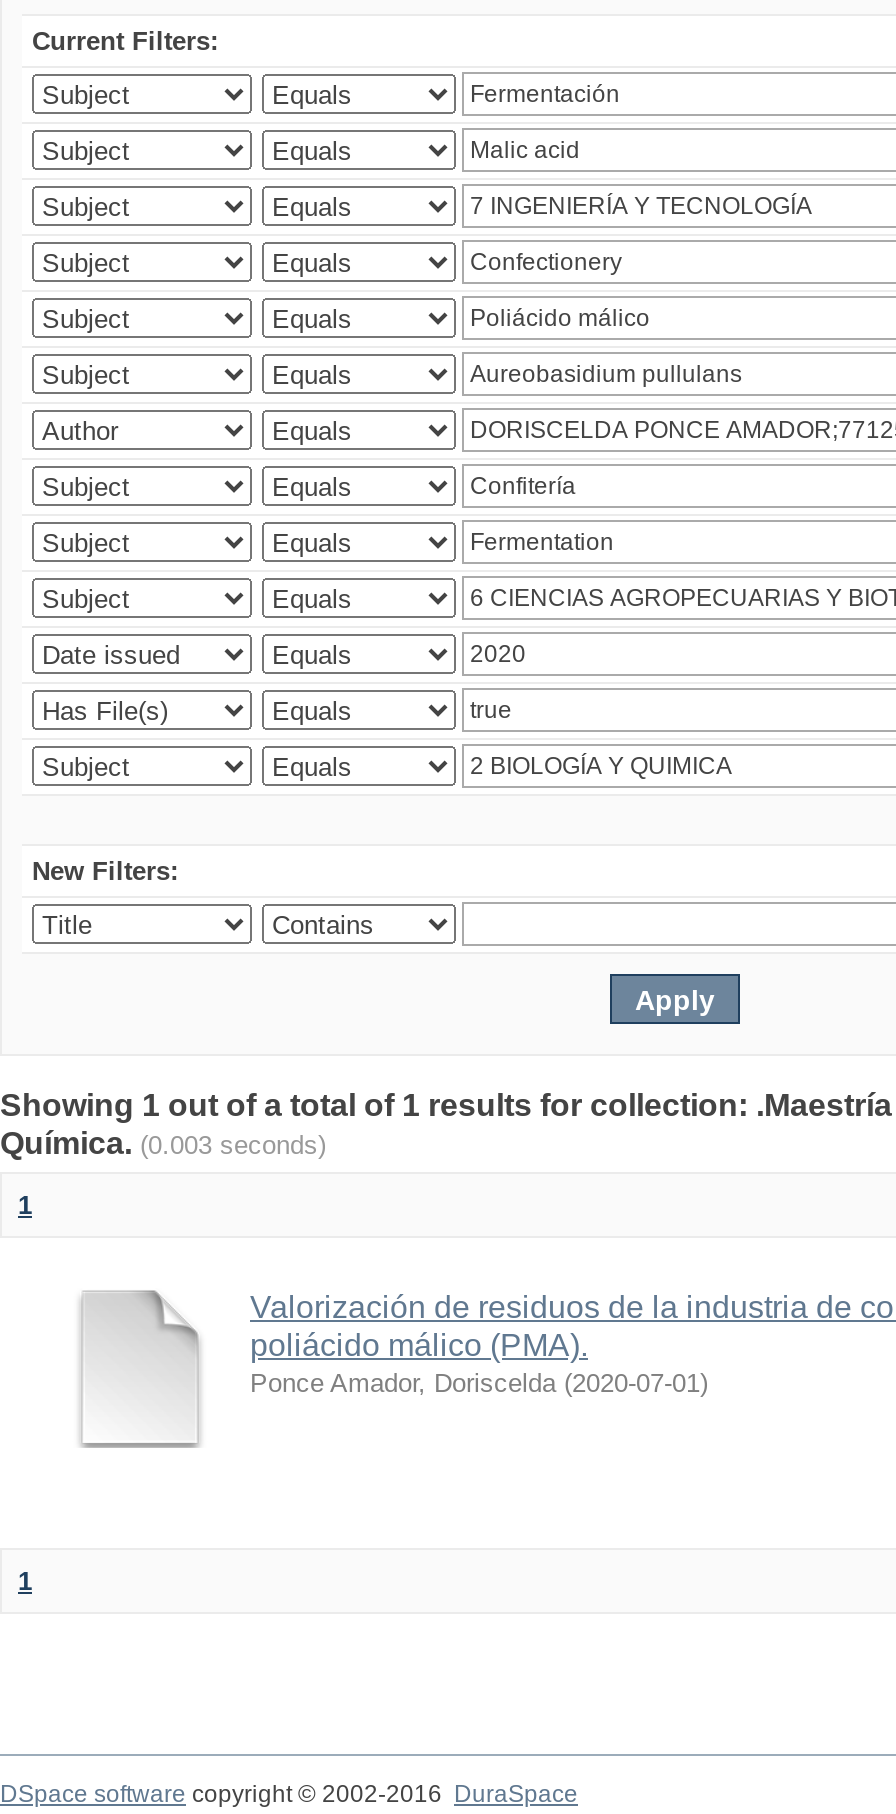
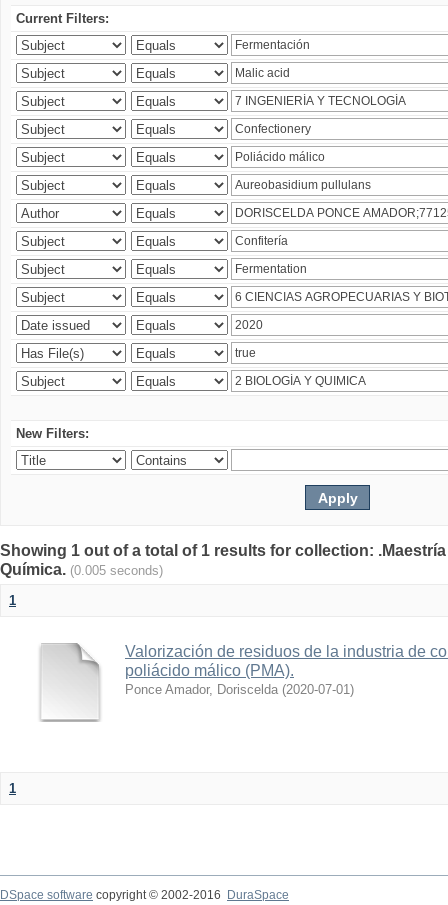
- Química. (0.003 seconds)
+ Química. (0.005 seconds)
